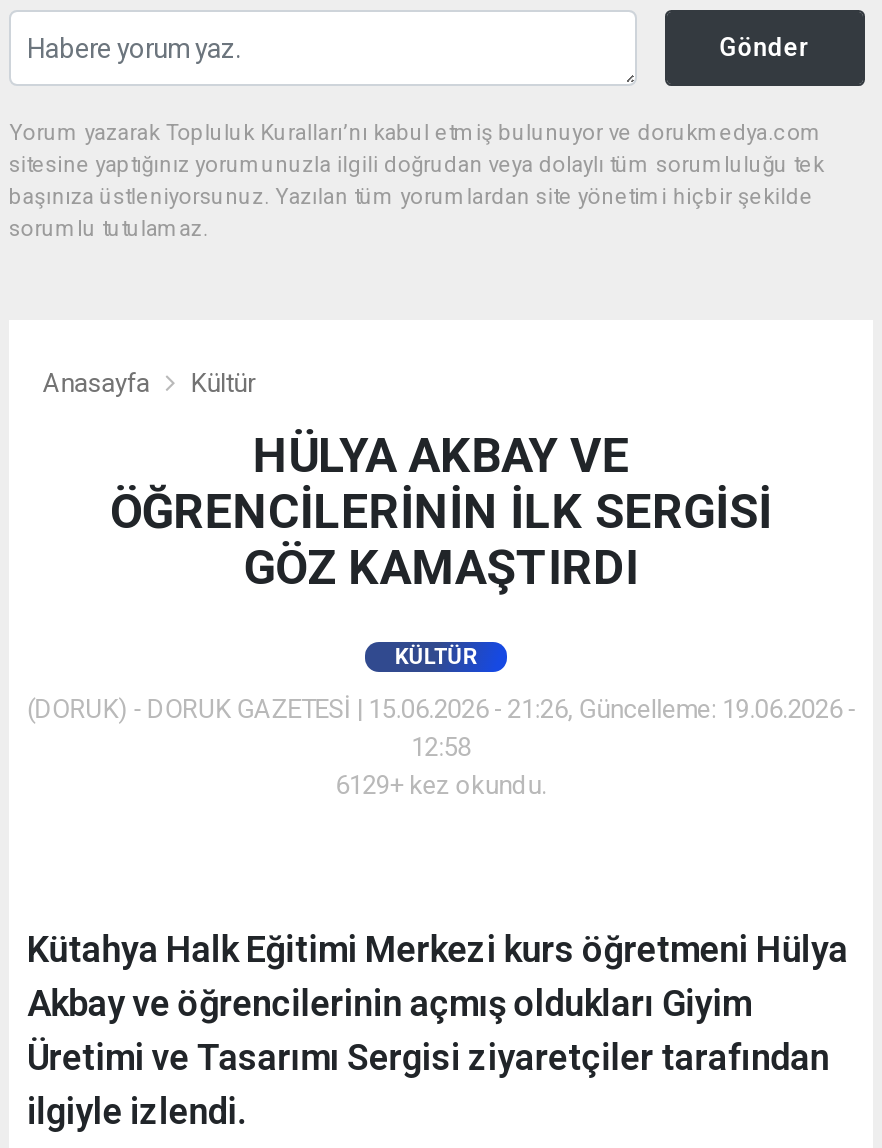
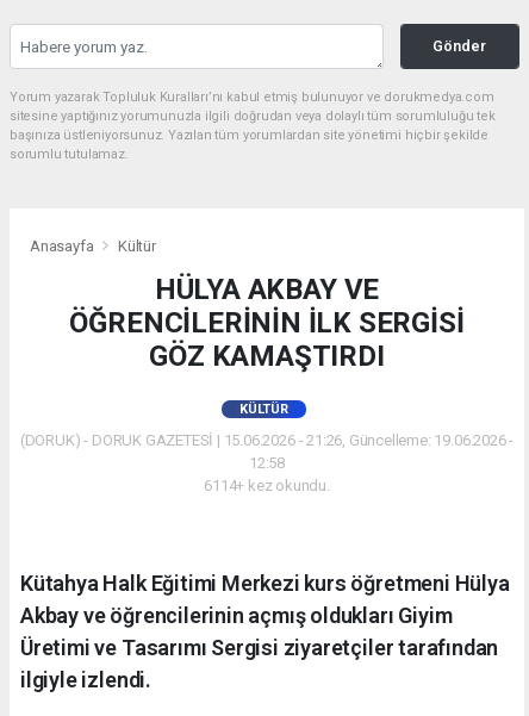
- 6129+ kez okundu.
+ 6114+ kez okundu.
